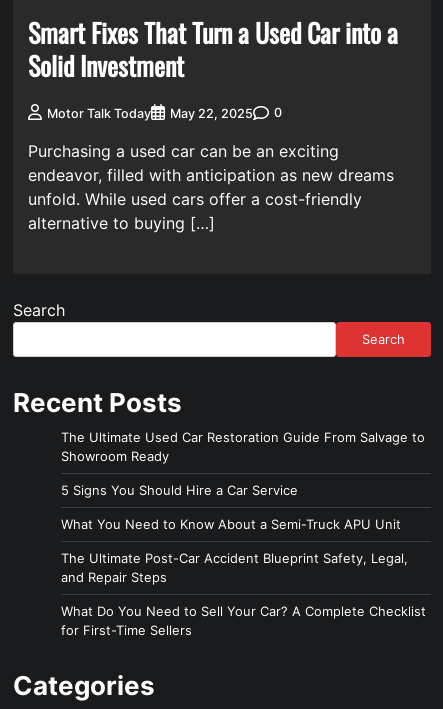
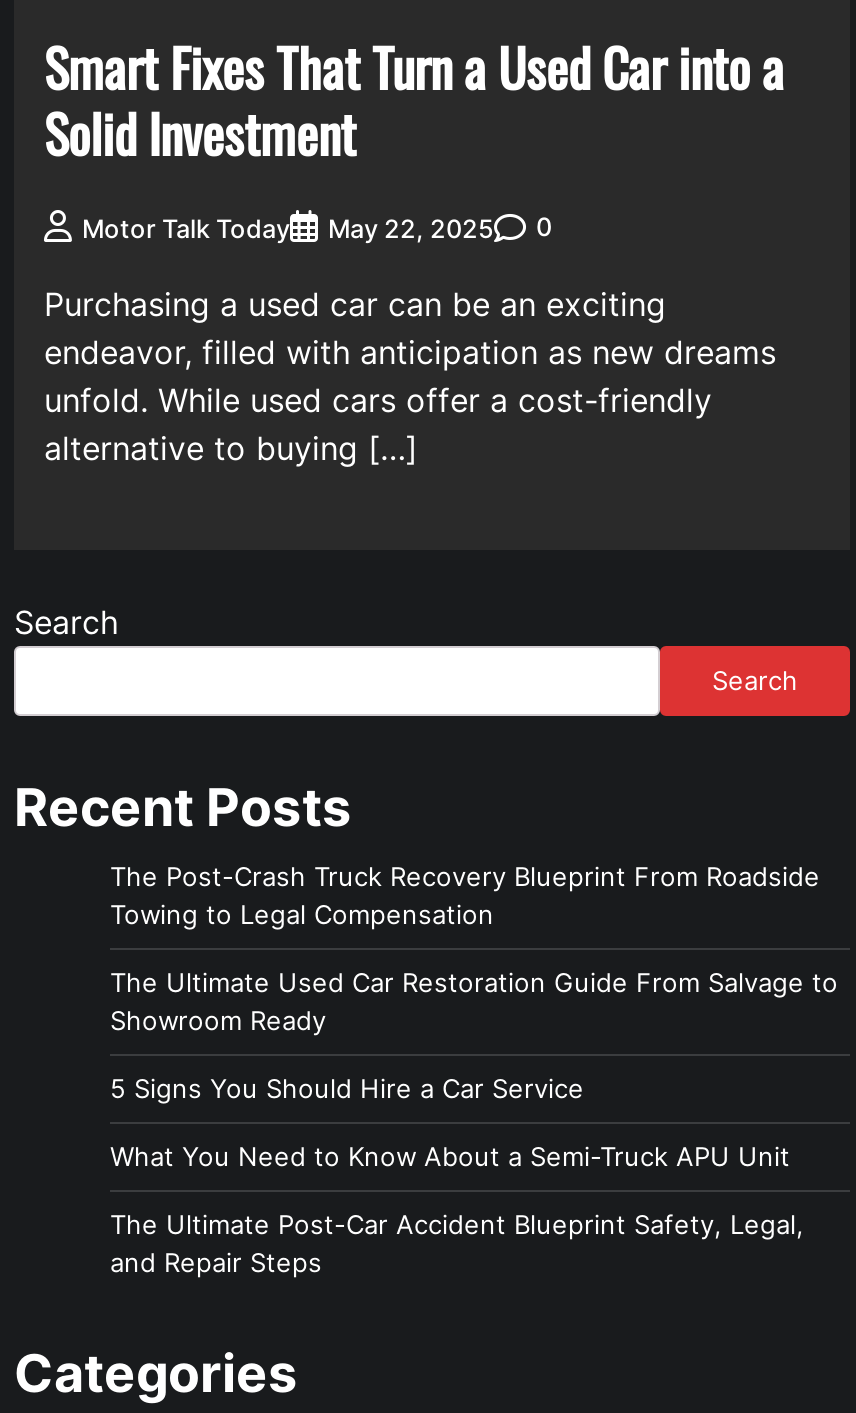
+ The Post-Crash Truck Recovery Blueprint From Roadside
+ Towing to Legal Compensation

moved down: The Ultimate Used Car Restoration Guide From Salvage to | Showroom Ready | 5 Signs You Should Hire a Car Service | What You Need to Know About a Semi-Truck APU Unit | The Ultimate Post-Car Accident Blueprint Safety, Legal, | and Repair Steps

- What Do You Need to Sell Your Car? A Complete Checklist
- for First-Time Sellers
